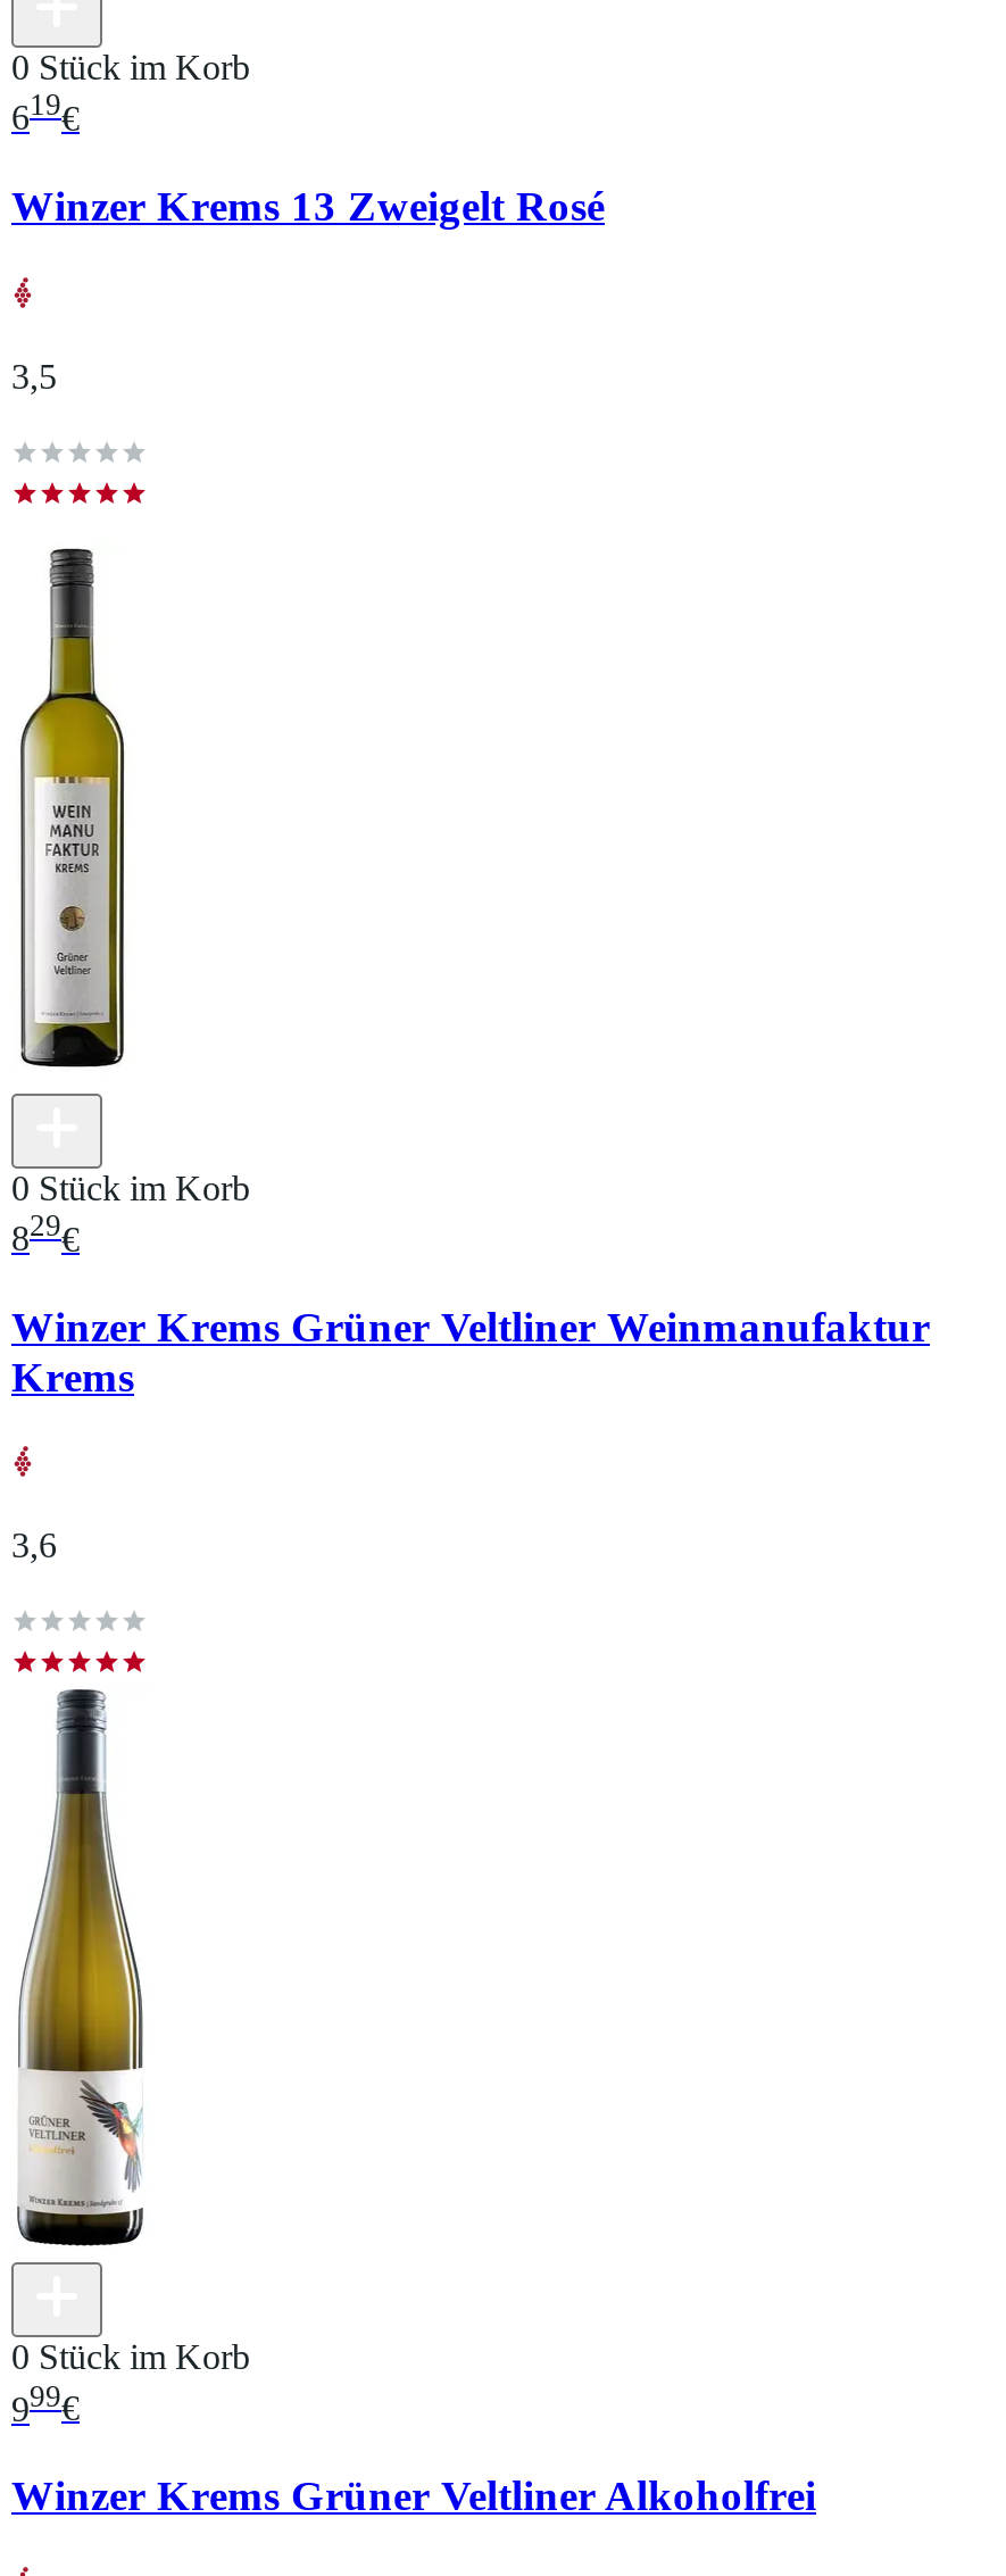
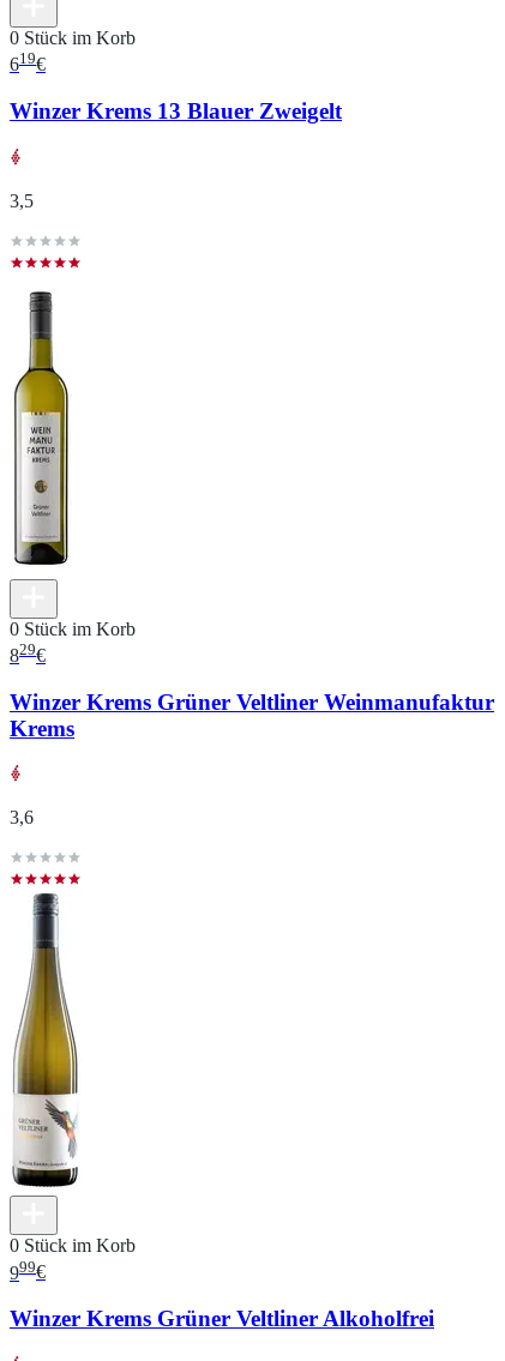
- Winzer Krems 13 Zweigelt Rosé
+ Winzer Krems 13 Blauer Zweigelt
